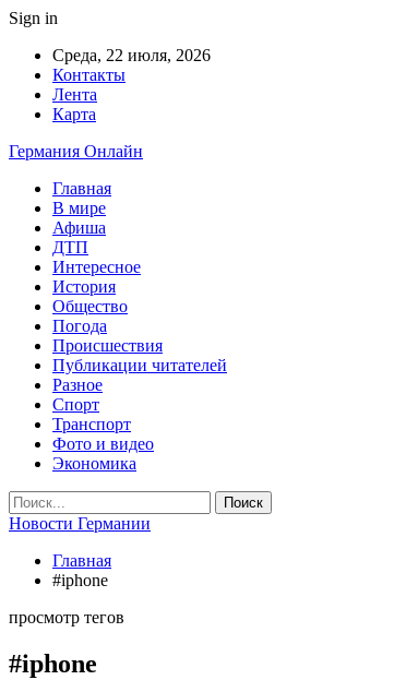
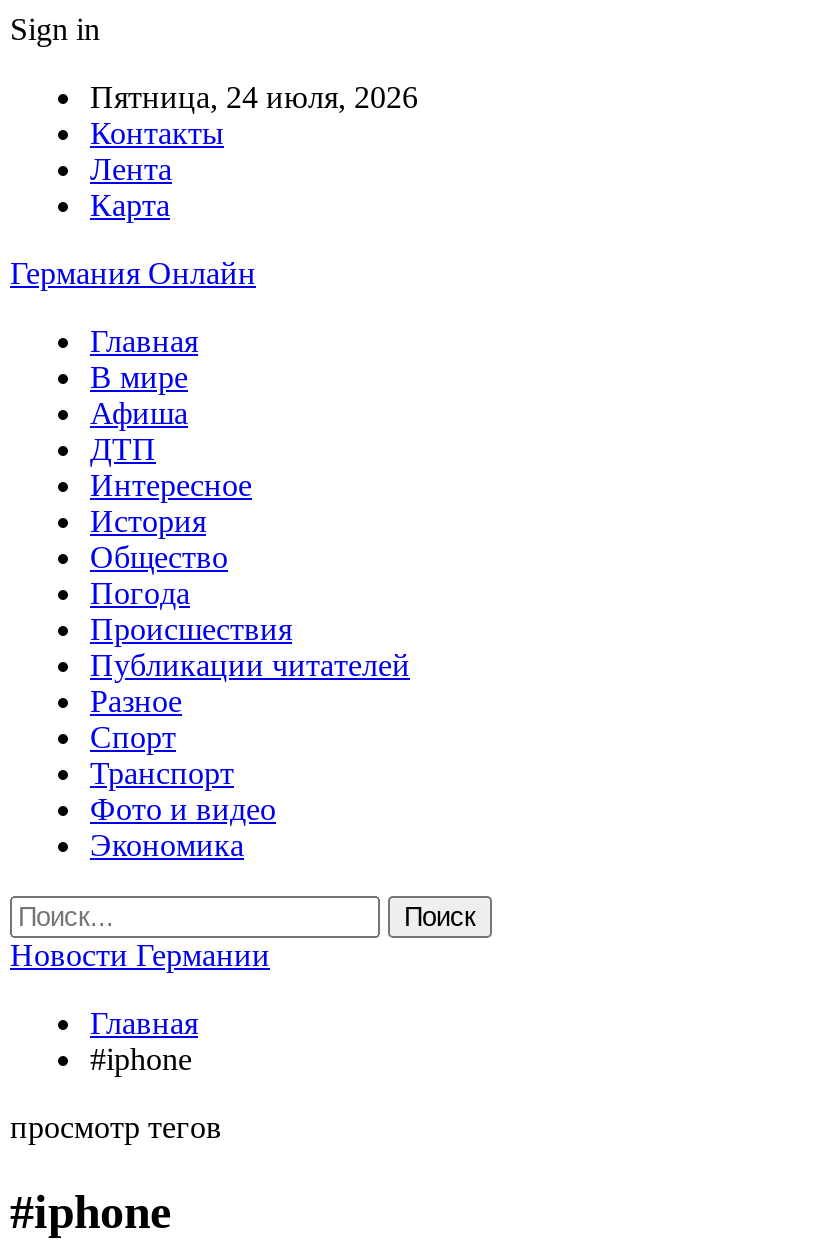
- Среда, 22 июля, 2026
+ Пятница, 24 июля, 2026
